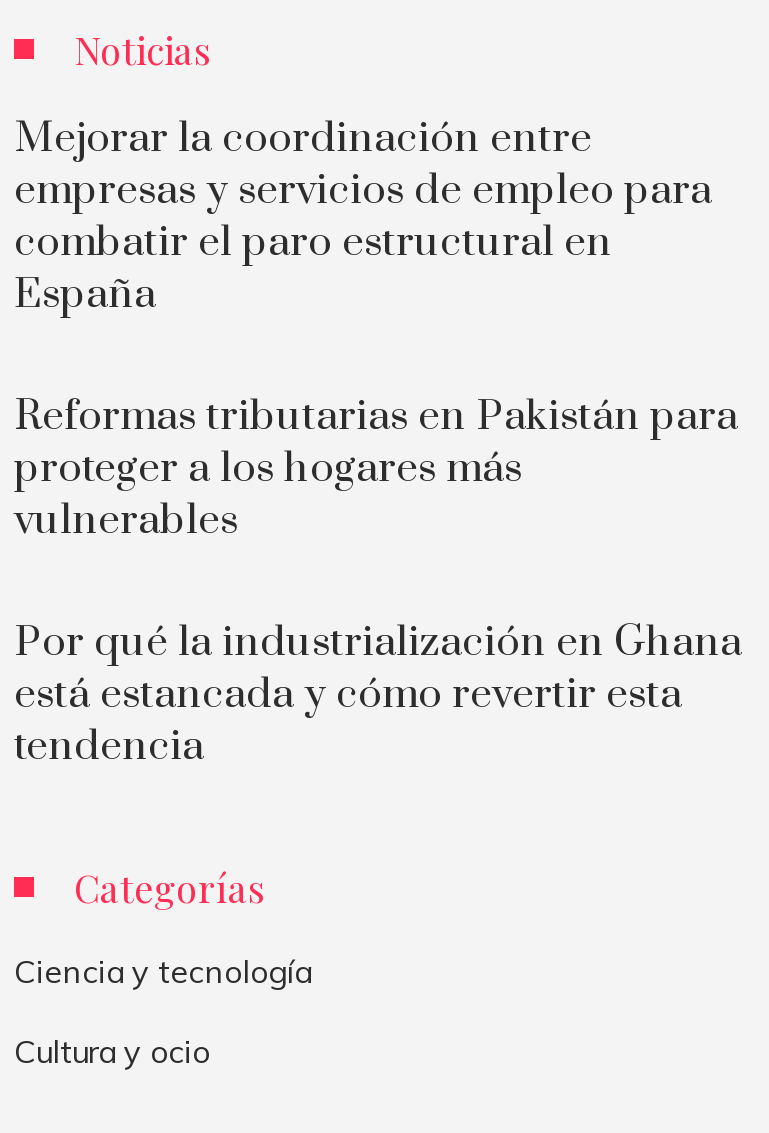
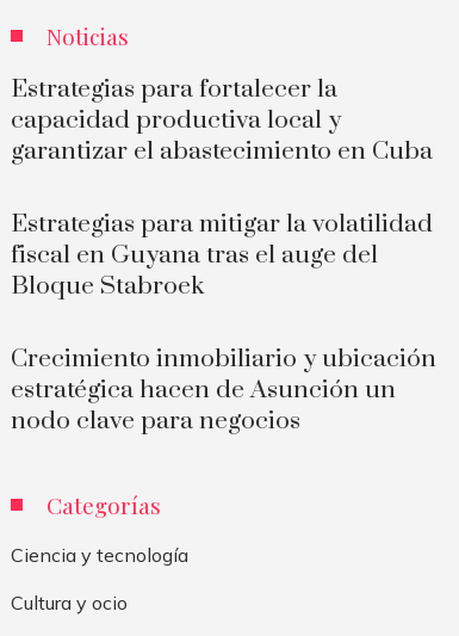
- Mejorar la coordinación entre
- empresas y servicios de empleo para
- combatir el paro estructural en
- España
+ Estrategias para fortalecer la
+ capacidad productiva local y
+ garantizar el abastecimiento en Cuba

- Reformas tributarias en Pakistán para
- proteger a los hogares más
- vulnerables
+ Estrategias para mitigar la volatilidad
+ fiscal en Guyana tras el auge del
+ Bloque Stabroek

- Por qué la industrialización en Ghana
- está estancada y cómo revertir esta
- tendencia
+ Crecimiento inmobiliario y ubicación
+ estratégica hacen de Asunción un
+ nodo clave para negocios
